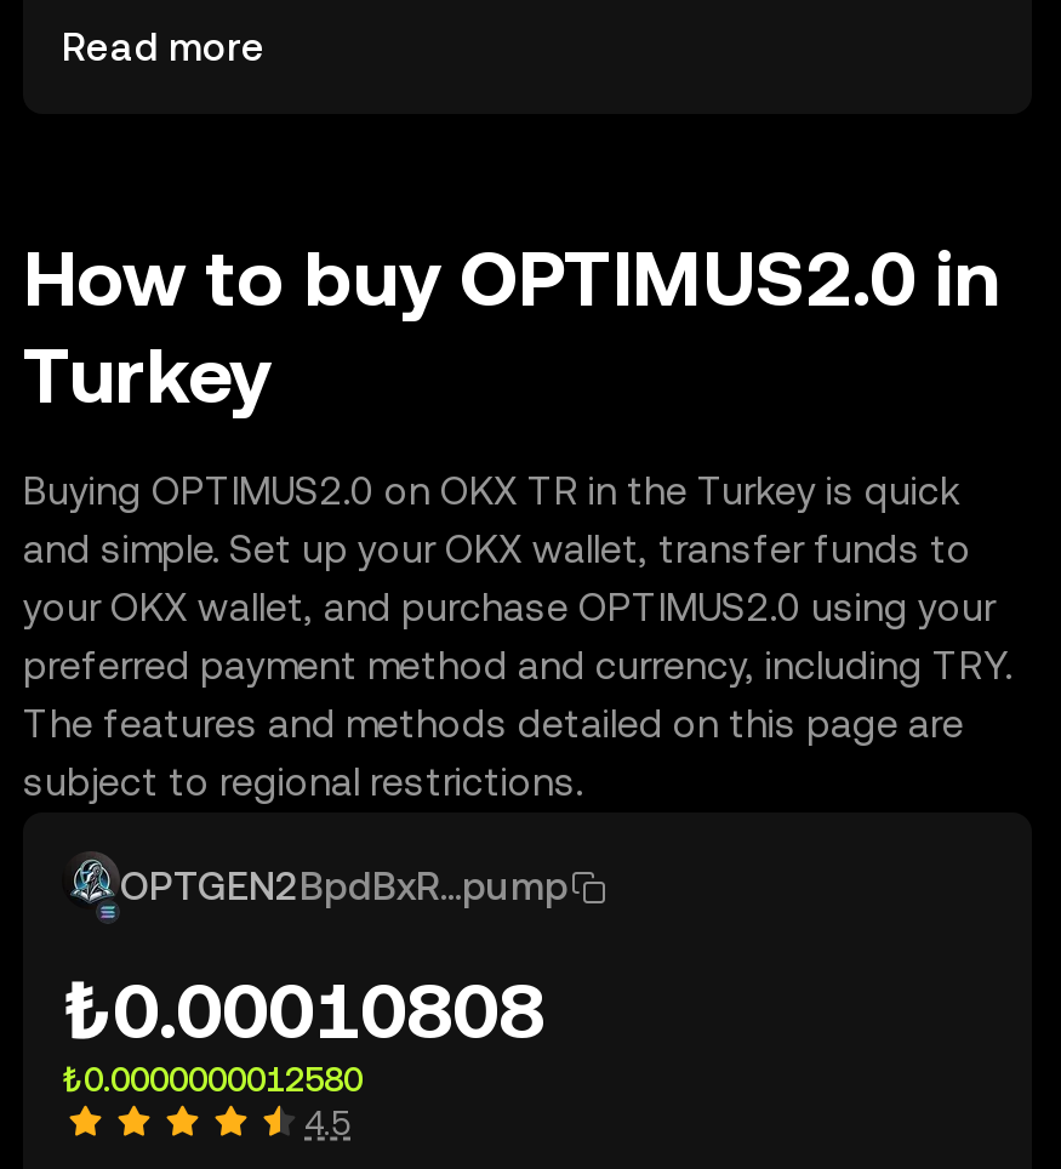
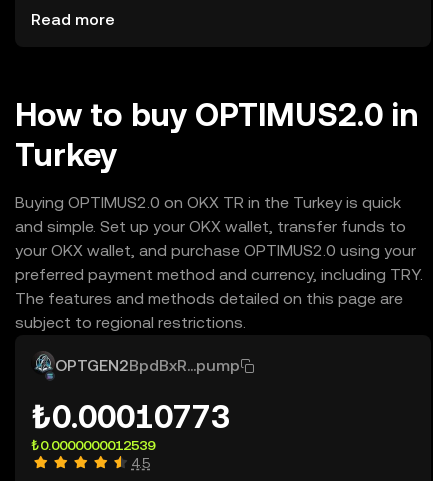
- ₺0.00010808
+ ₺0.00010773

- ₺0.0000000012580
+ ₺0.0000000012539
